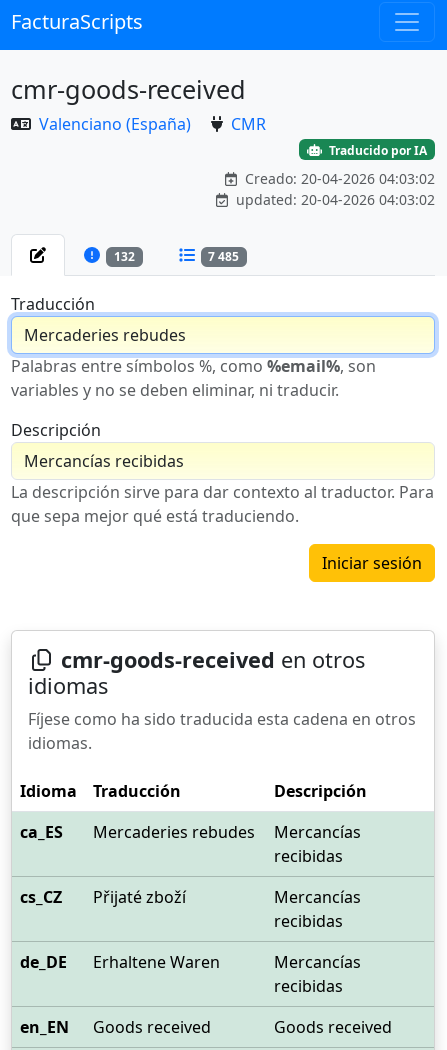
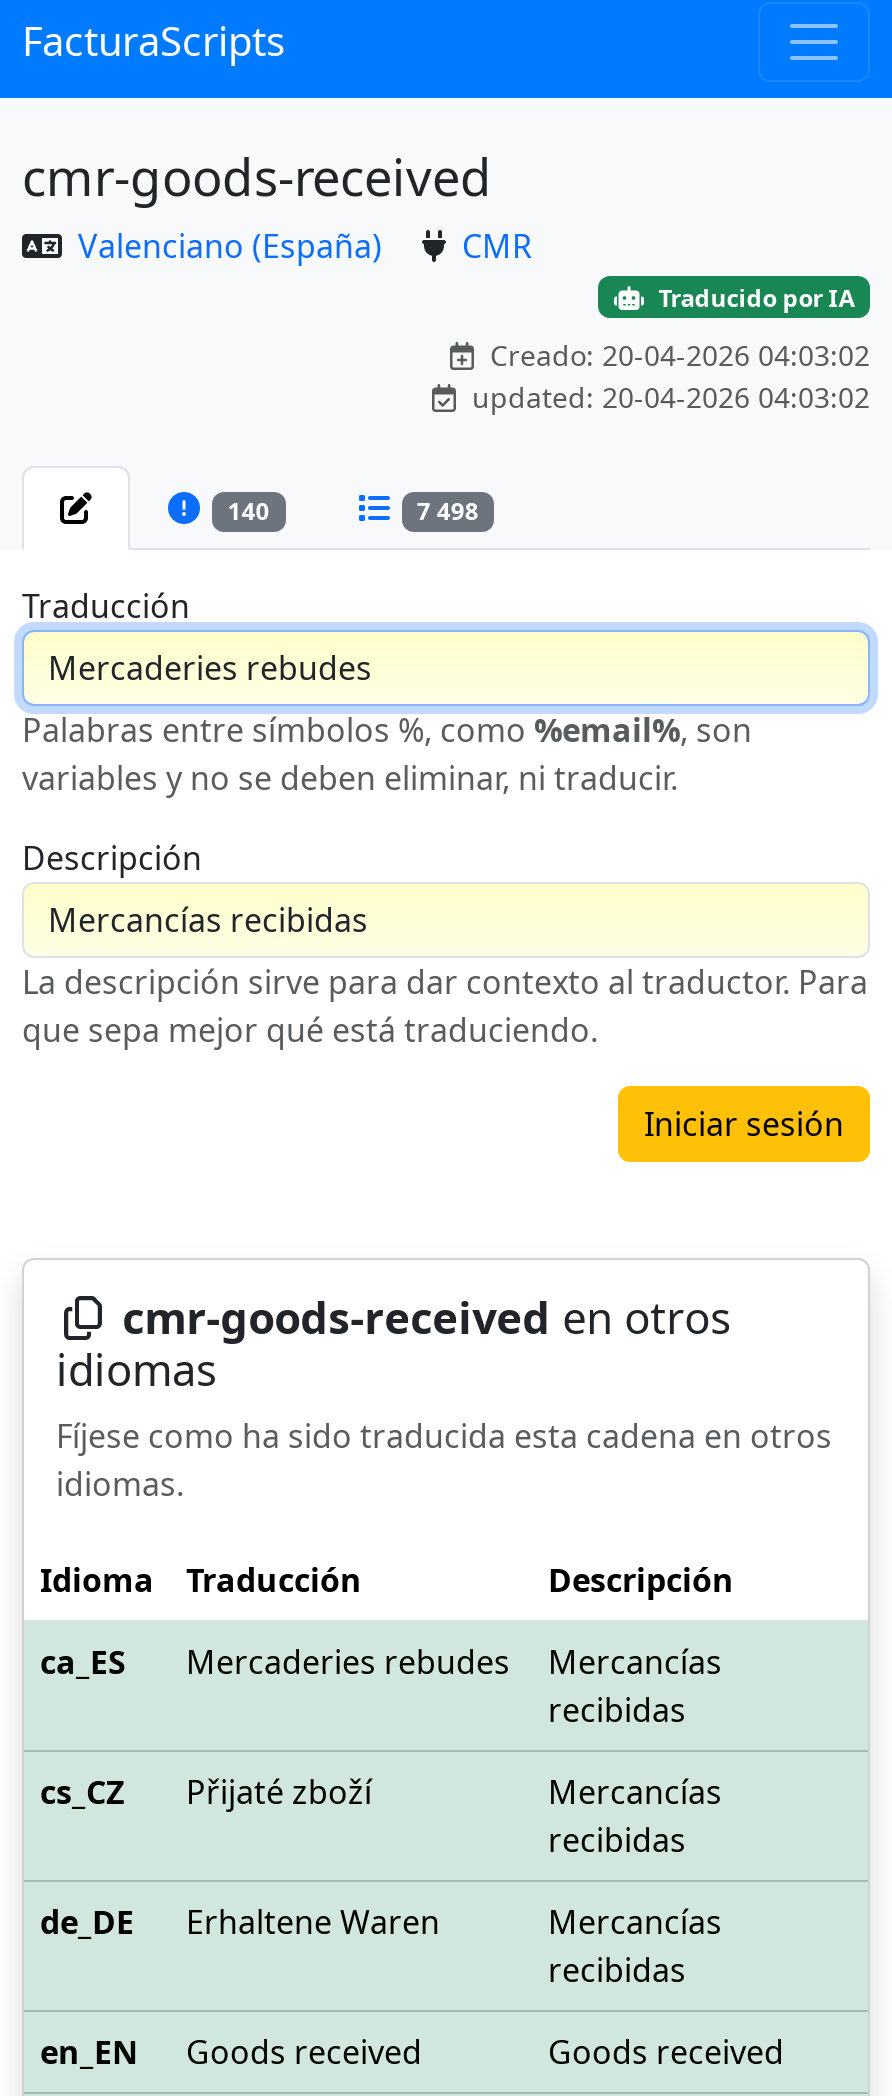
- 132
+ 140

- 7 485
+ 7 498
